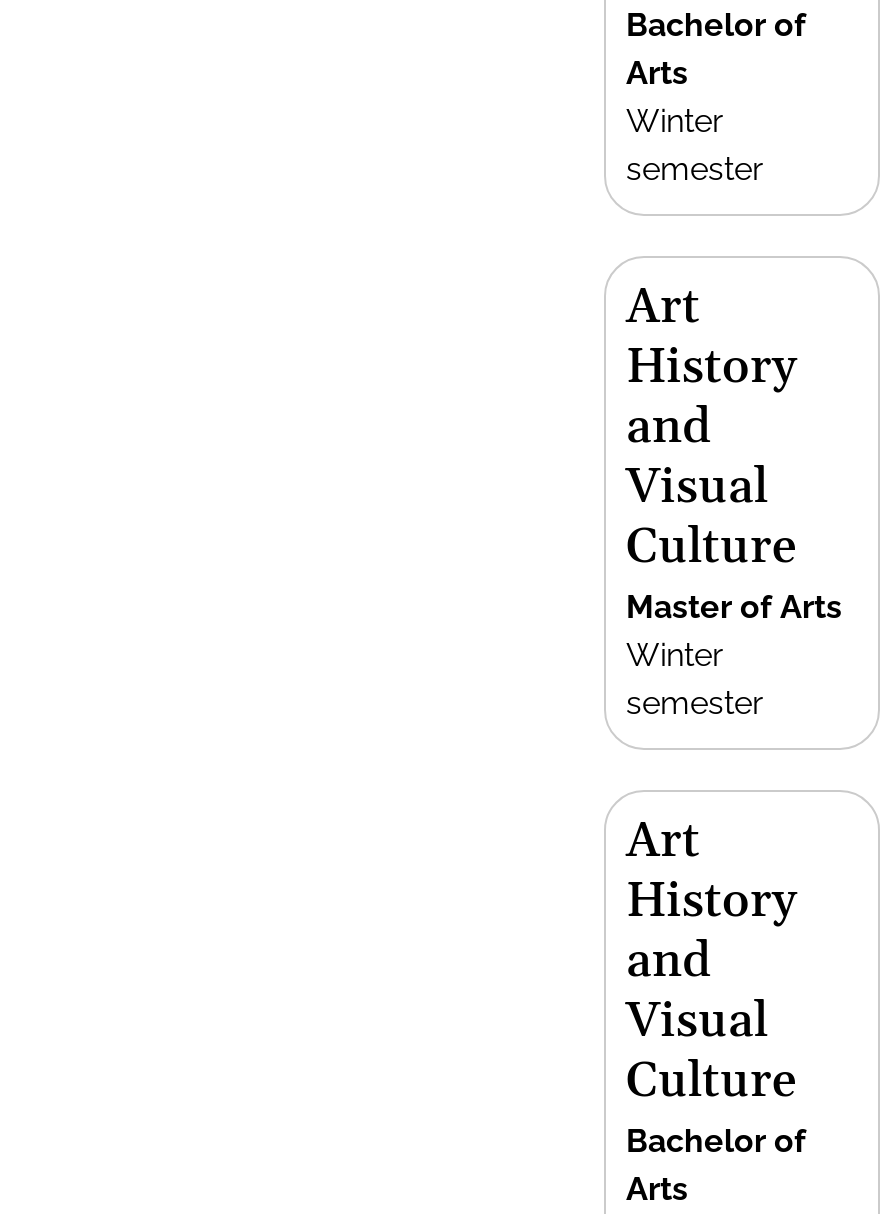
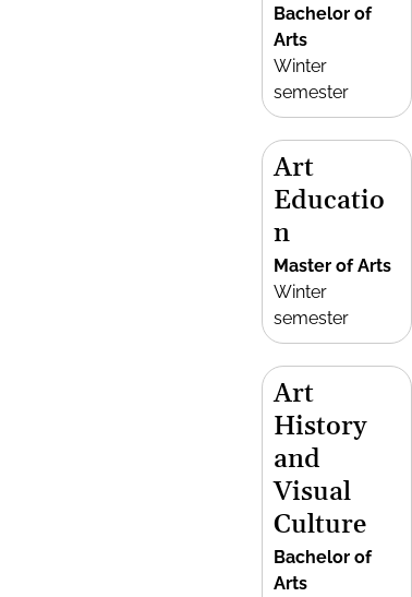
- History
- and
- Visual
- Culture
+ Educatio
+ n
